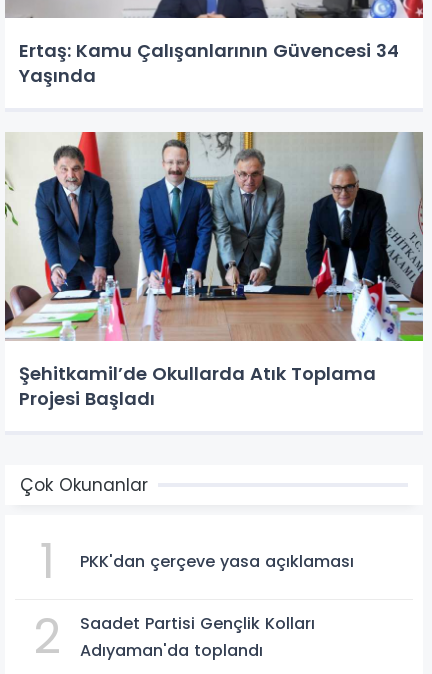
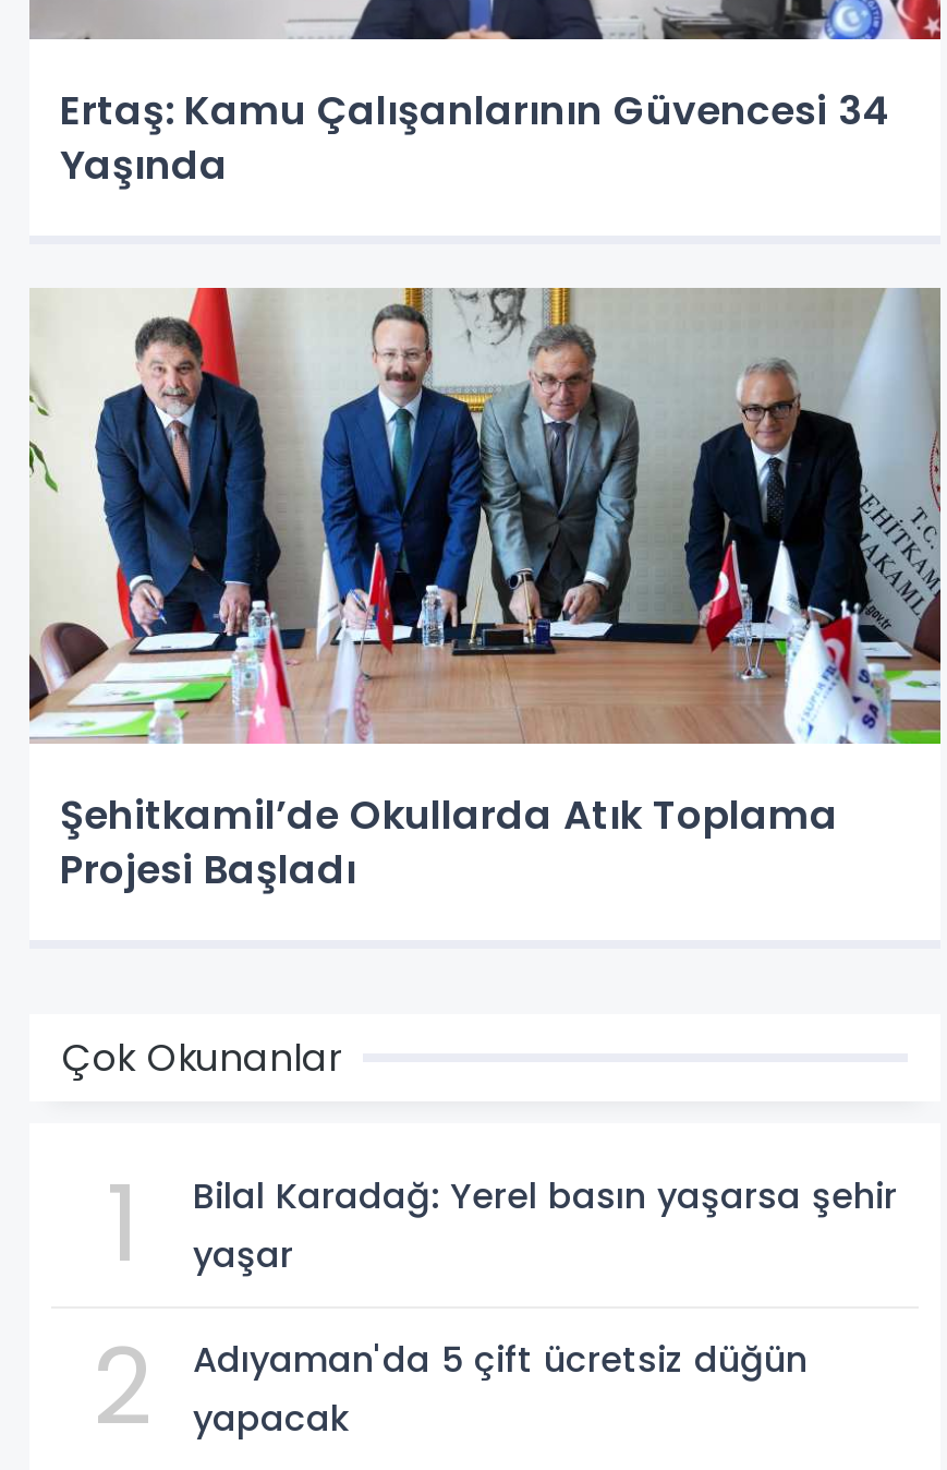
- PKK'dan çerçeve yasa açıklaması
+ Bilal Karadağ: Yerel basın yaşarsa şehir
+ yaşar

- Saadet Partisi Gençlik Kolları
- Adıyaman'da toplandı
+ Adıyaman'da 5 çift ücretsiz düğün
+ yapacak
